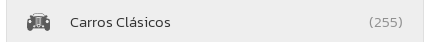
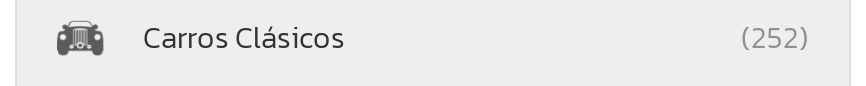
- (255)
+ (252)
